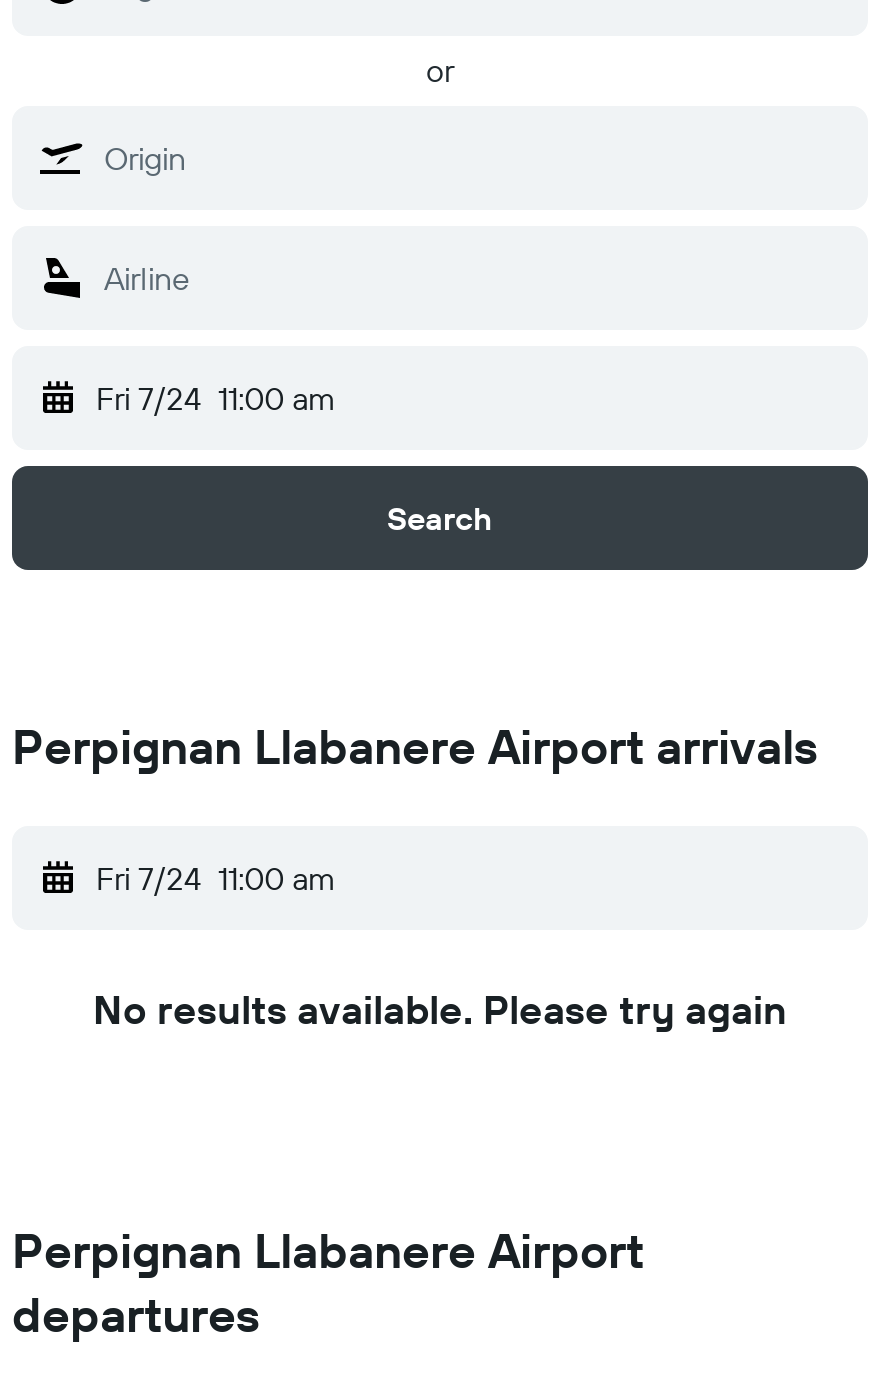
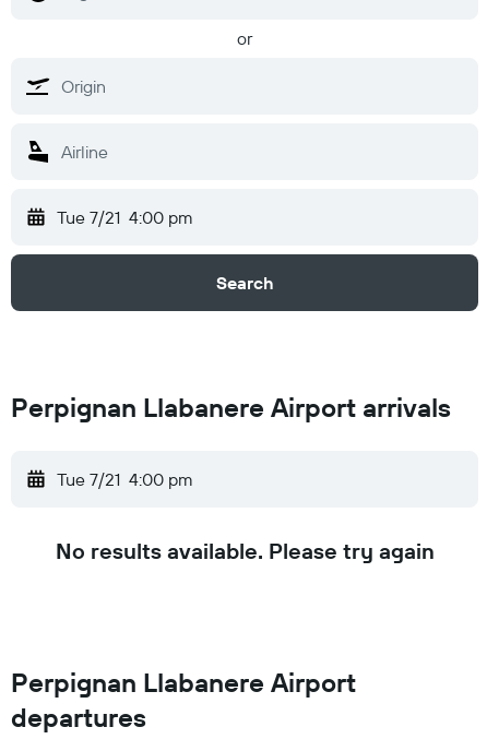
- Fri 7/24 11:00 am
+ Tue 7/21 4:00 pm

- Fri 7/24 11:00 am
+ Tue 7/21 4:00 pm
